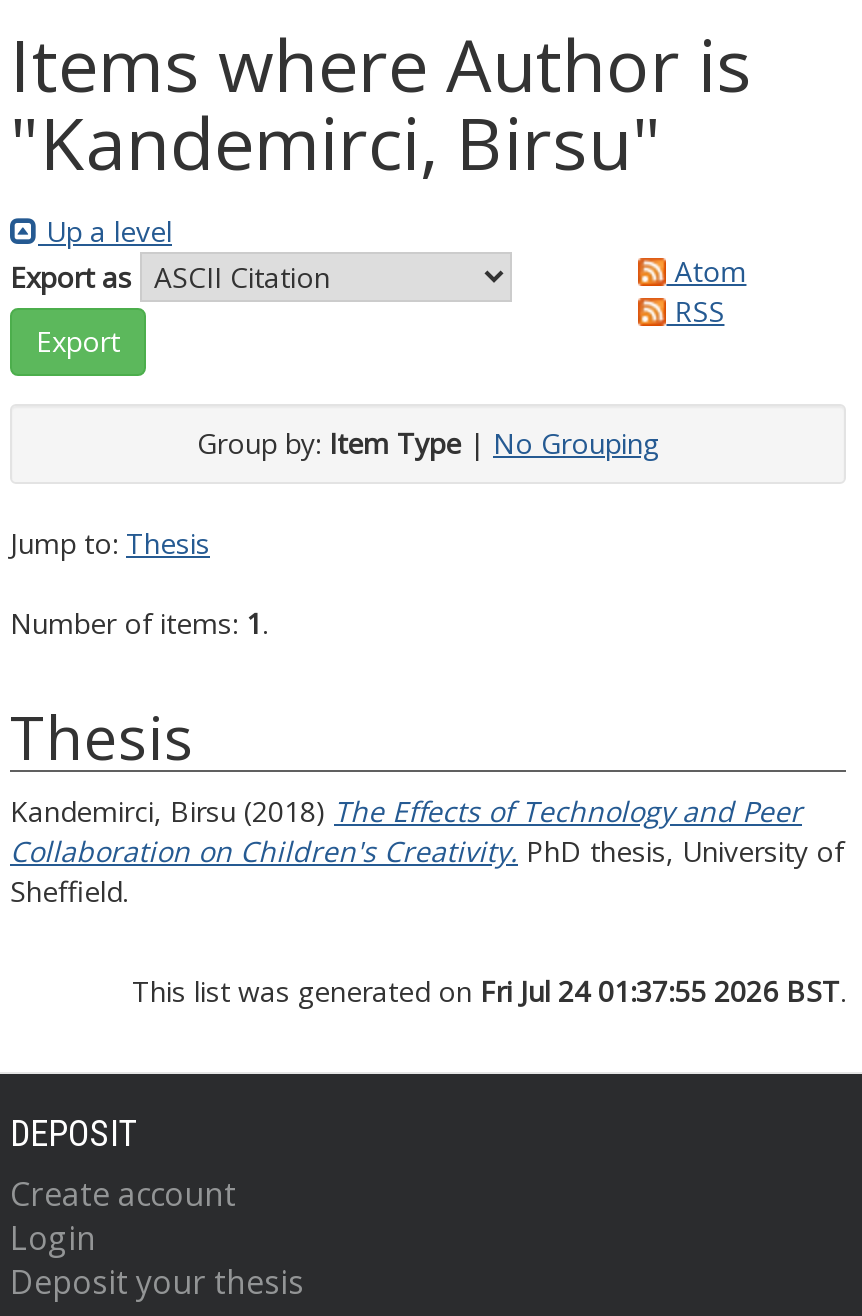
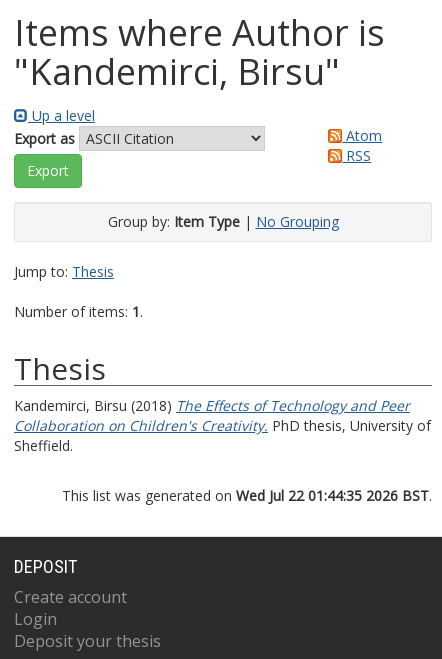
- This list was generated on Fri Jul 24 01:37:55 2026 BST.
+ This list was generated on Wed Jul 22 01:44:35 2026 BST.
